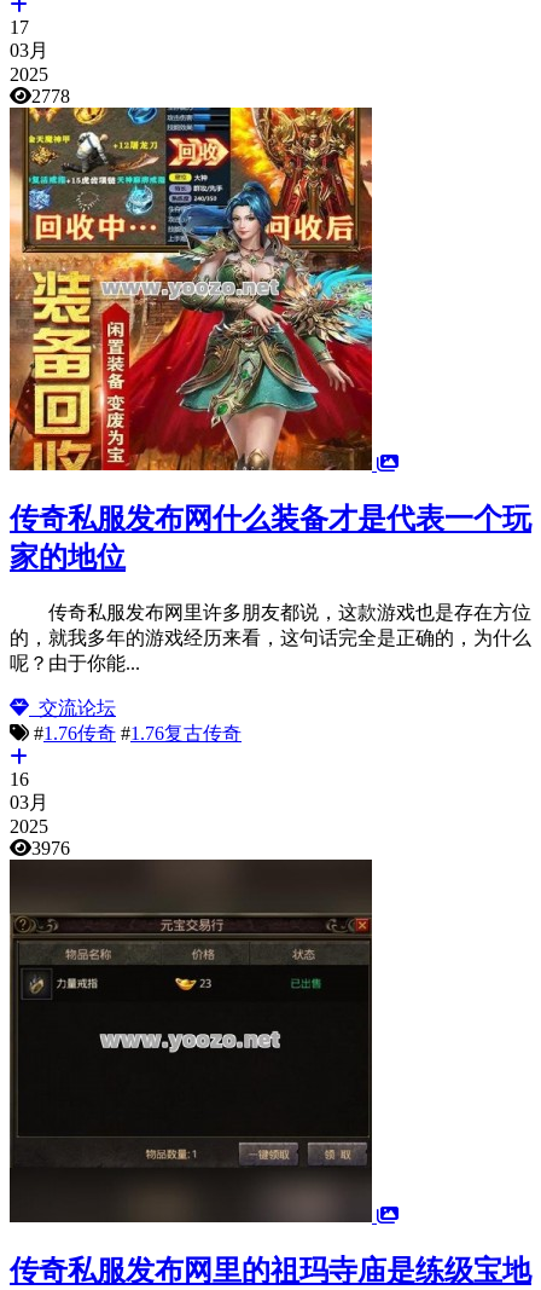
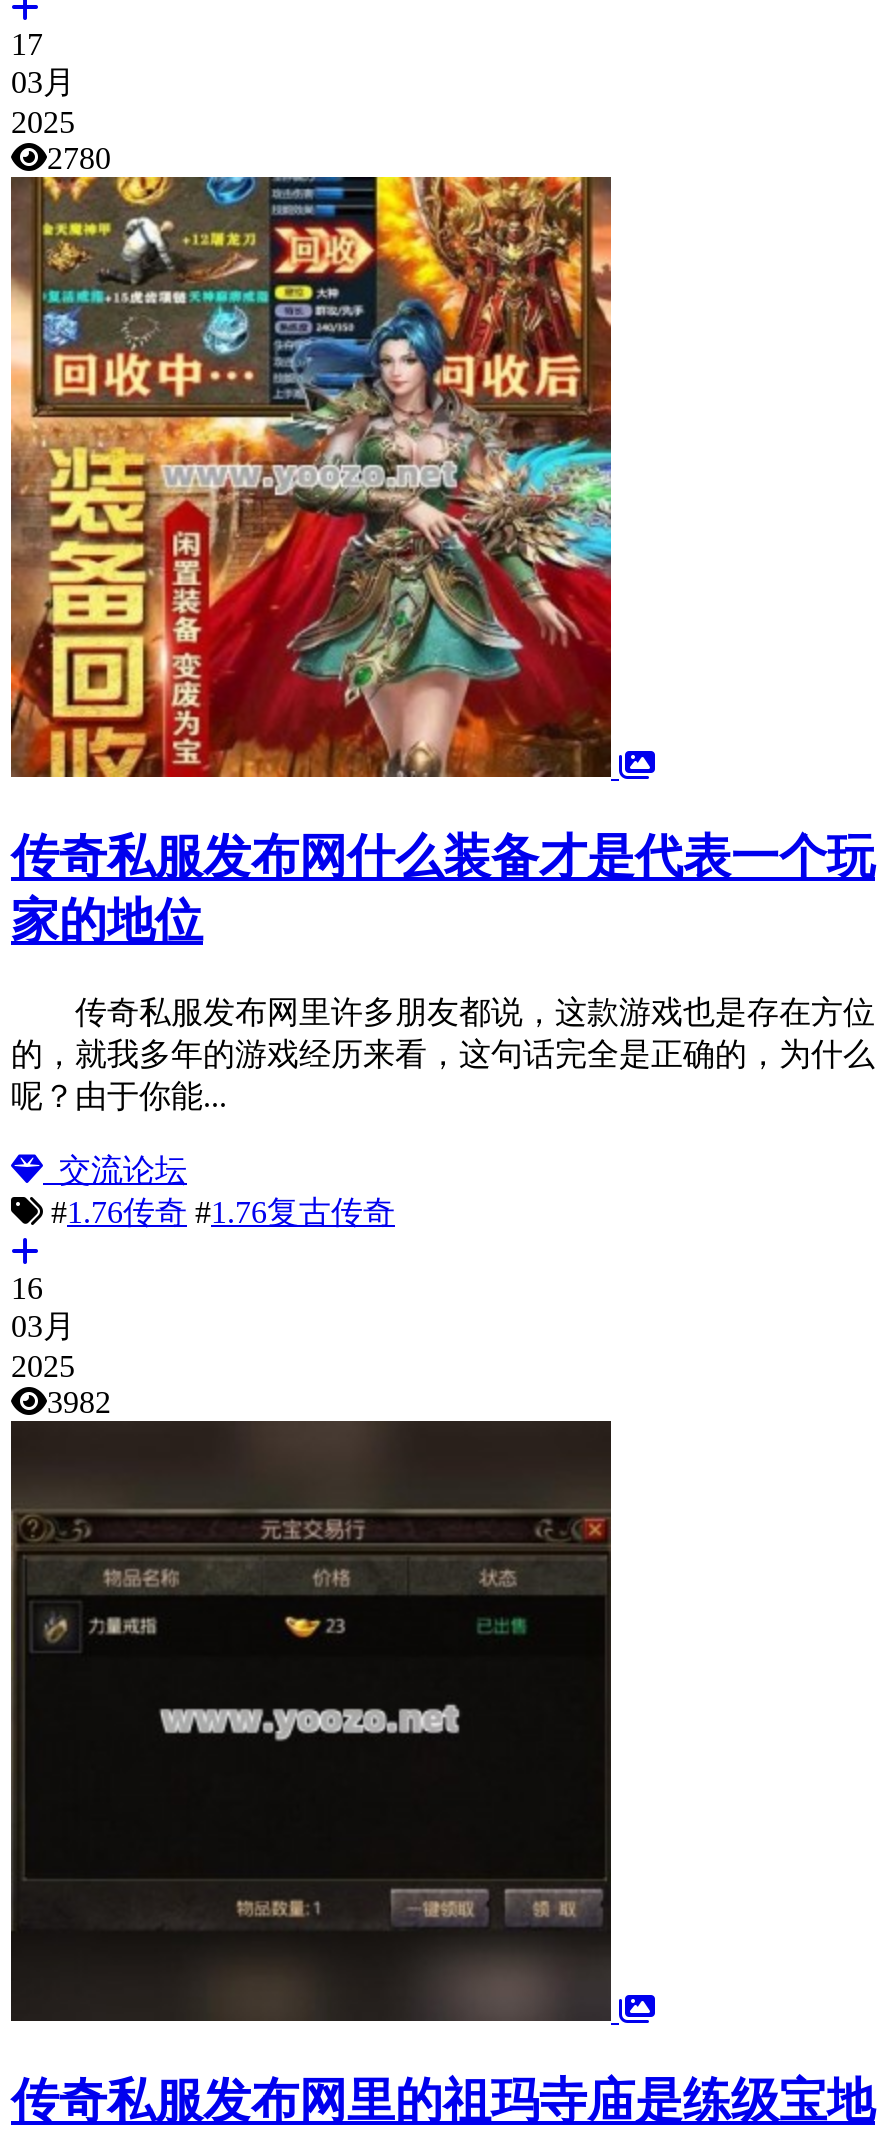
- 2778
+ 2780

- 3976
+ 3982
